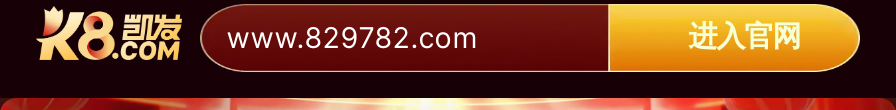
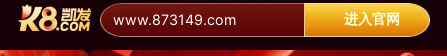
- www.829782.com
+ www.873149.com
